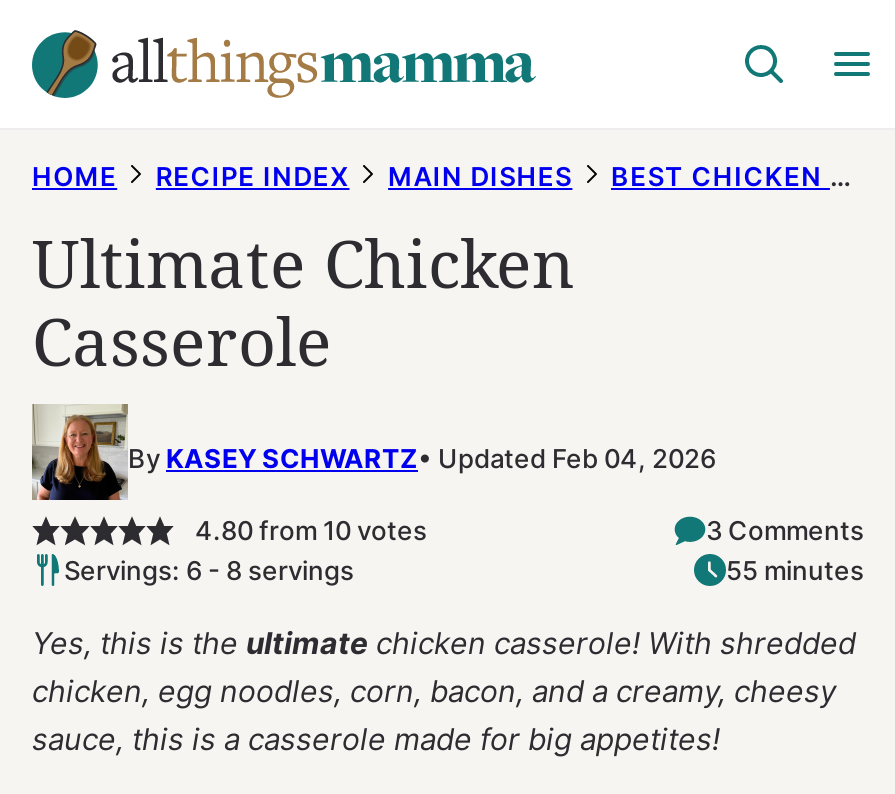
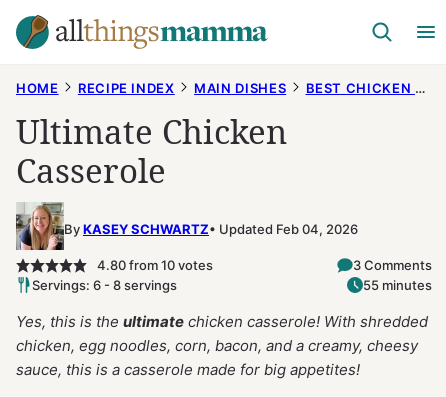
- [image]
+ [image]
